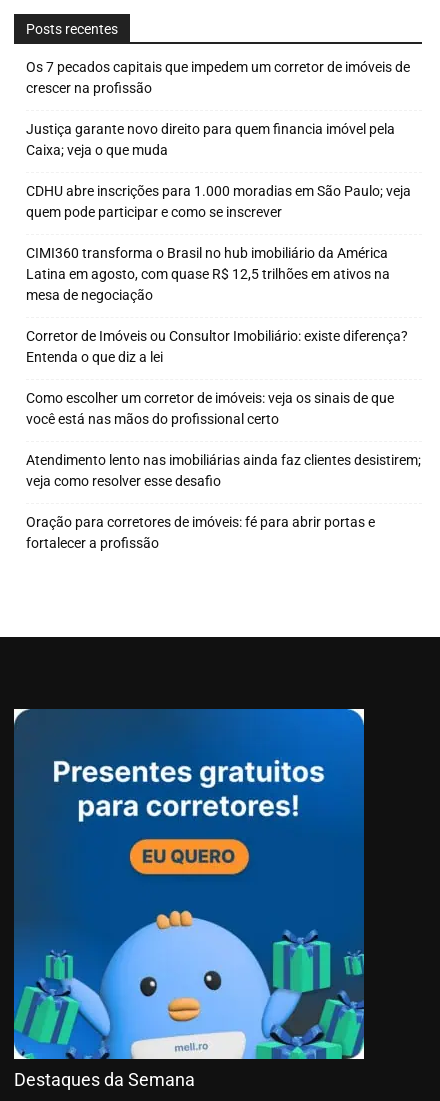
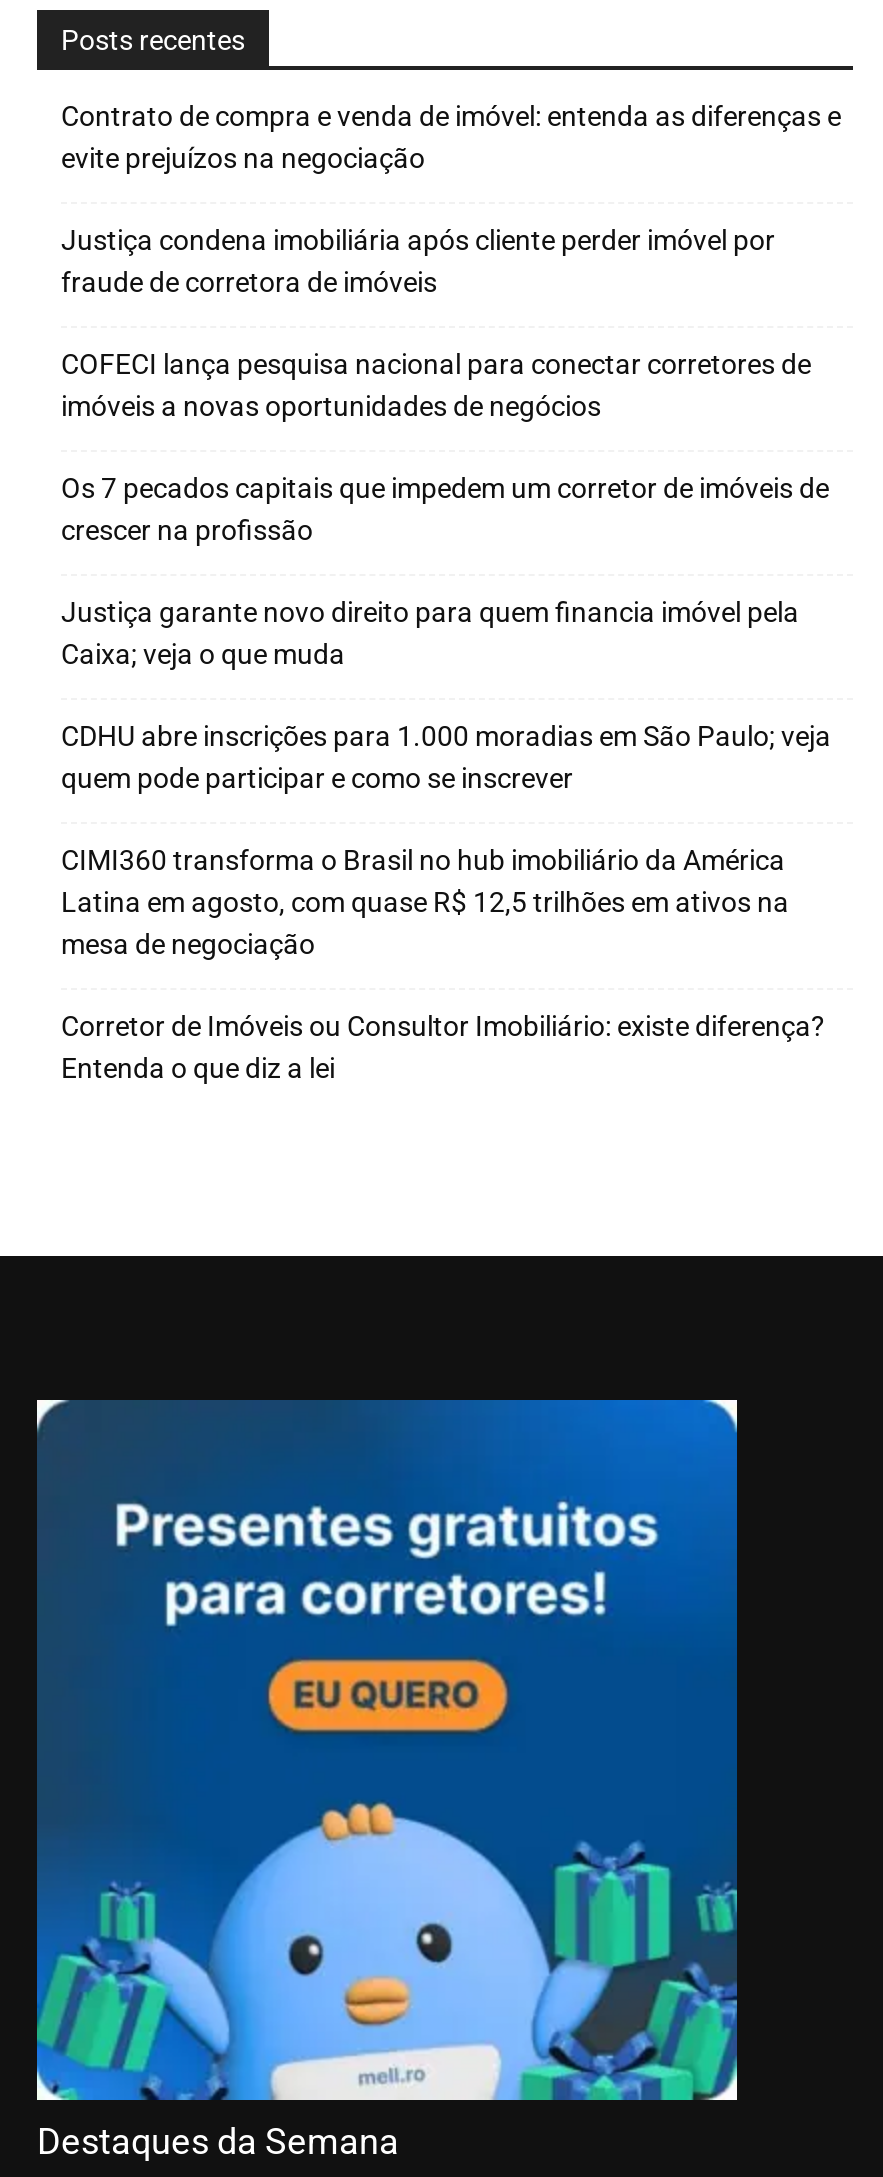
+ Contrato de compra e venda de imóvel: entenda as diferenças e
+ evite prejuízos na negociação
+ Justiça condena imobiliária após cliente perder imóvel por
+ fraude de corretora de imóveis
+ COFECI lança pesquisa nacional para conectar corretores de
+ imóveis a novas oportunidades de negócios

moved down: Os 7 pecados capitais que impedem um corretor de imóveis de | crescer na profissão | Justiça garante novo direito para quem financia imóvel pela | ... | Corretor de Imóveis ou Consultor Imobiliário: existe diferença? | Entenda o que diz a lei

- Como escolher um corretor de imóveis: veja os sinais de que
- você está nas mãos do profissional certo
- Atendimento lento nas imobiliárias ainda faz clientes desistirem;
- veja como resolver esse desafio
- Oração para corretores de imóveis: fé para abrir portas e
- fortalecer a profissão
